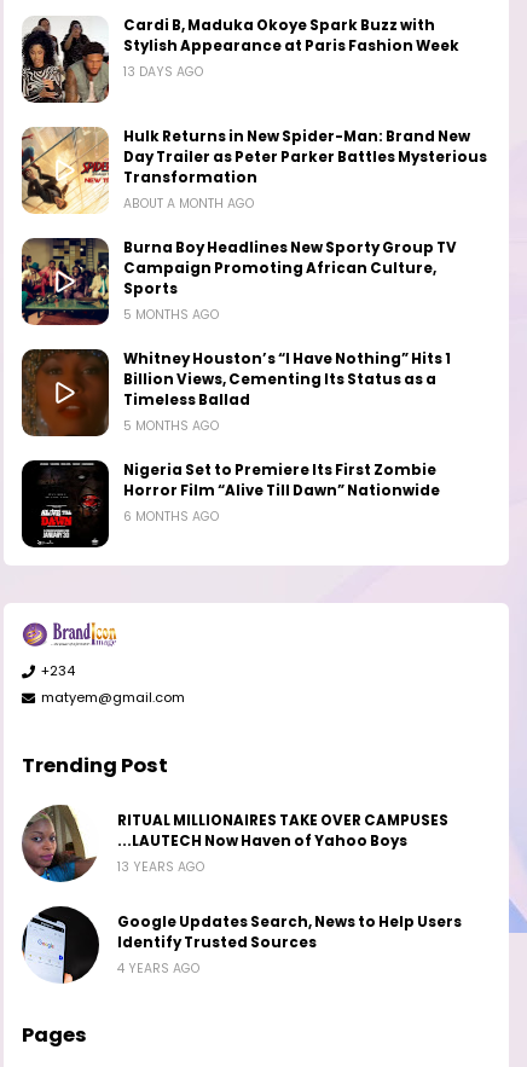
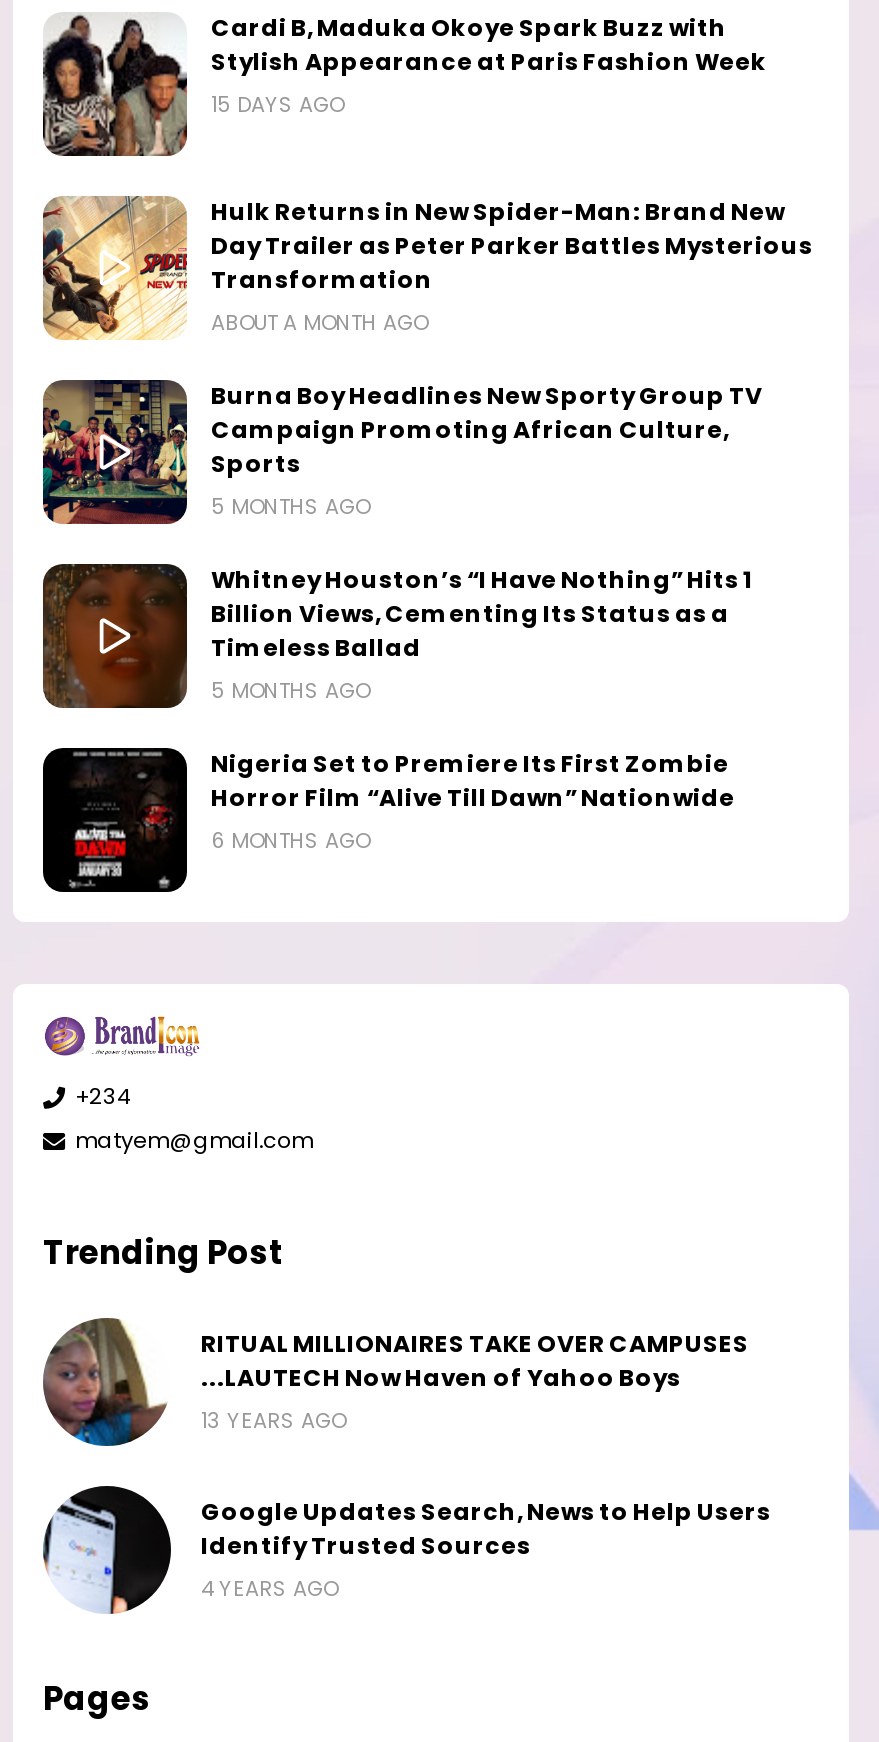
- 13 DAYS AGO
+ 15 DAYS AGO
